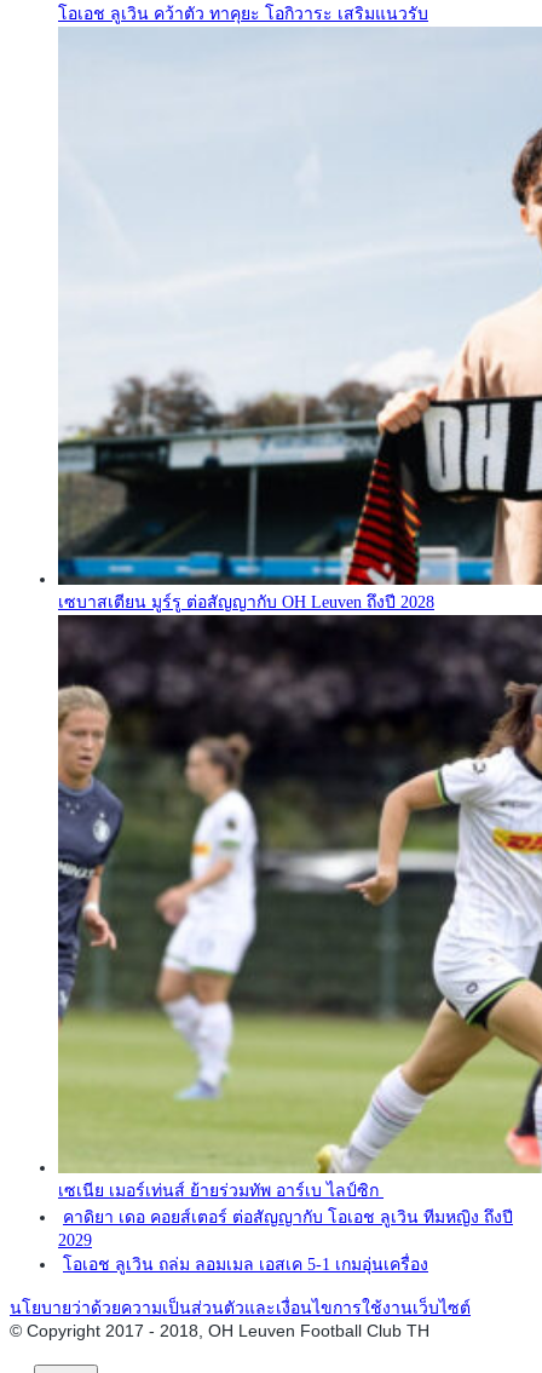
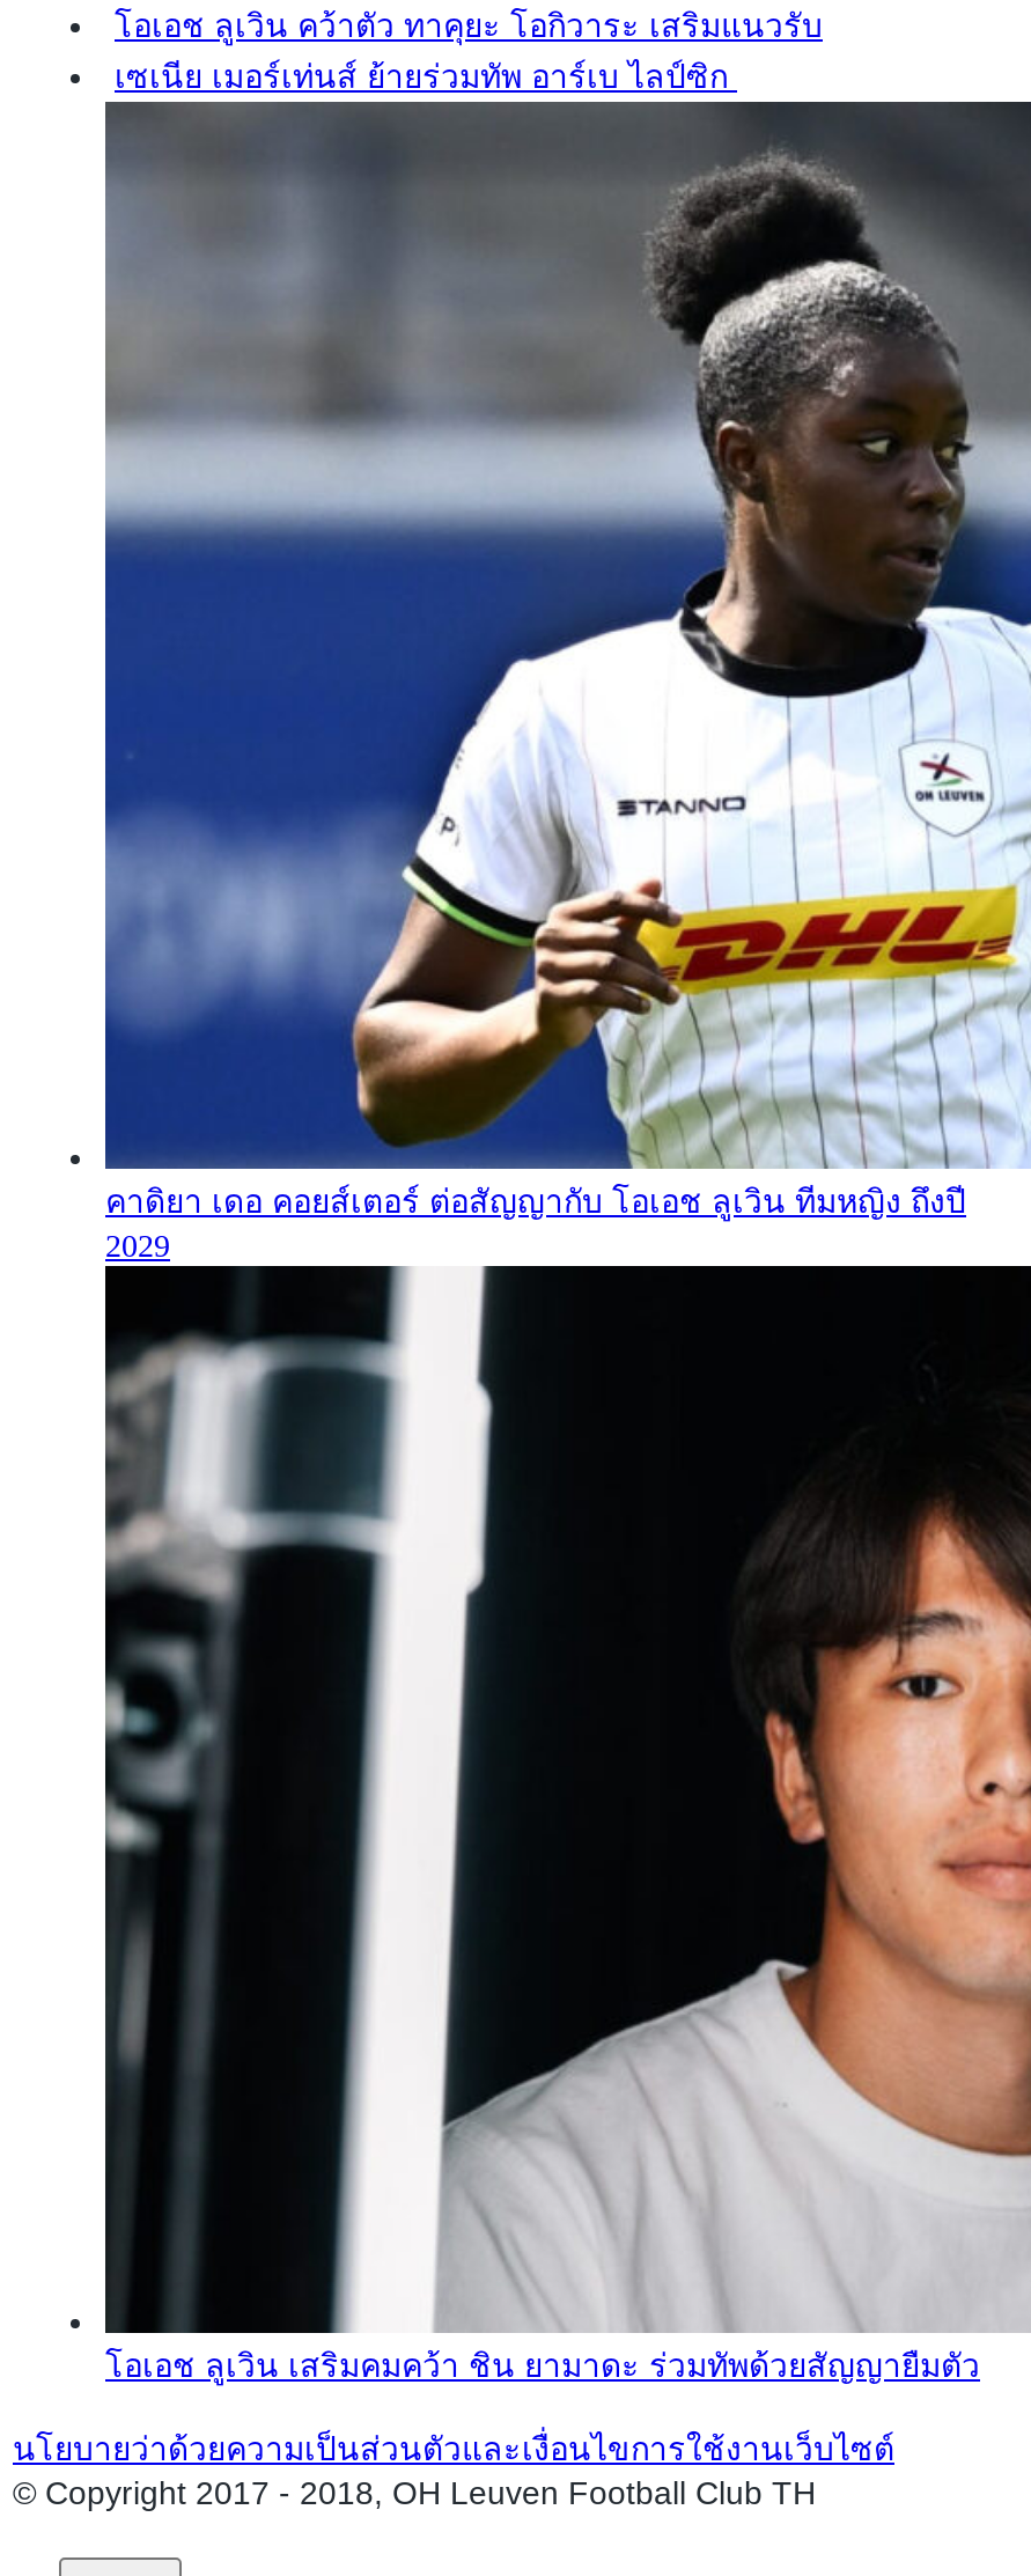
- [image]
+ [image]

- เซบาสเตียน มูร์รู ต่อสัญญากับ OH Leuven ถึงปี 2028

- [image]
+ [image]

moved up: เซเนีย เมอร์เท่นส์ ย้ายร่วมทัพ อาร์เบ ไลป์ซิก

moved up: คาดิยา เดอ คอยส์เตอร์ ต่อสัญญากับ โอเอช ลูเวิน ทีมหญิง ถึงปี | 2029

- โอเอช ลูเวิน ถล่ม ลอมเมล เอสเค 5-1 เกมอุ่นเครื่อง
+ โอเอช ลูเวิน เสริมคมคว้า ชิน ยามาดะ ร่วมทัพด้วยสัญญายืมตัว
